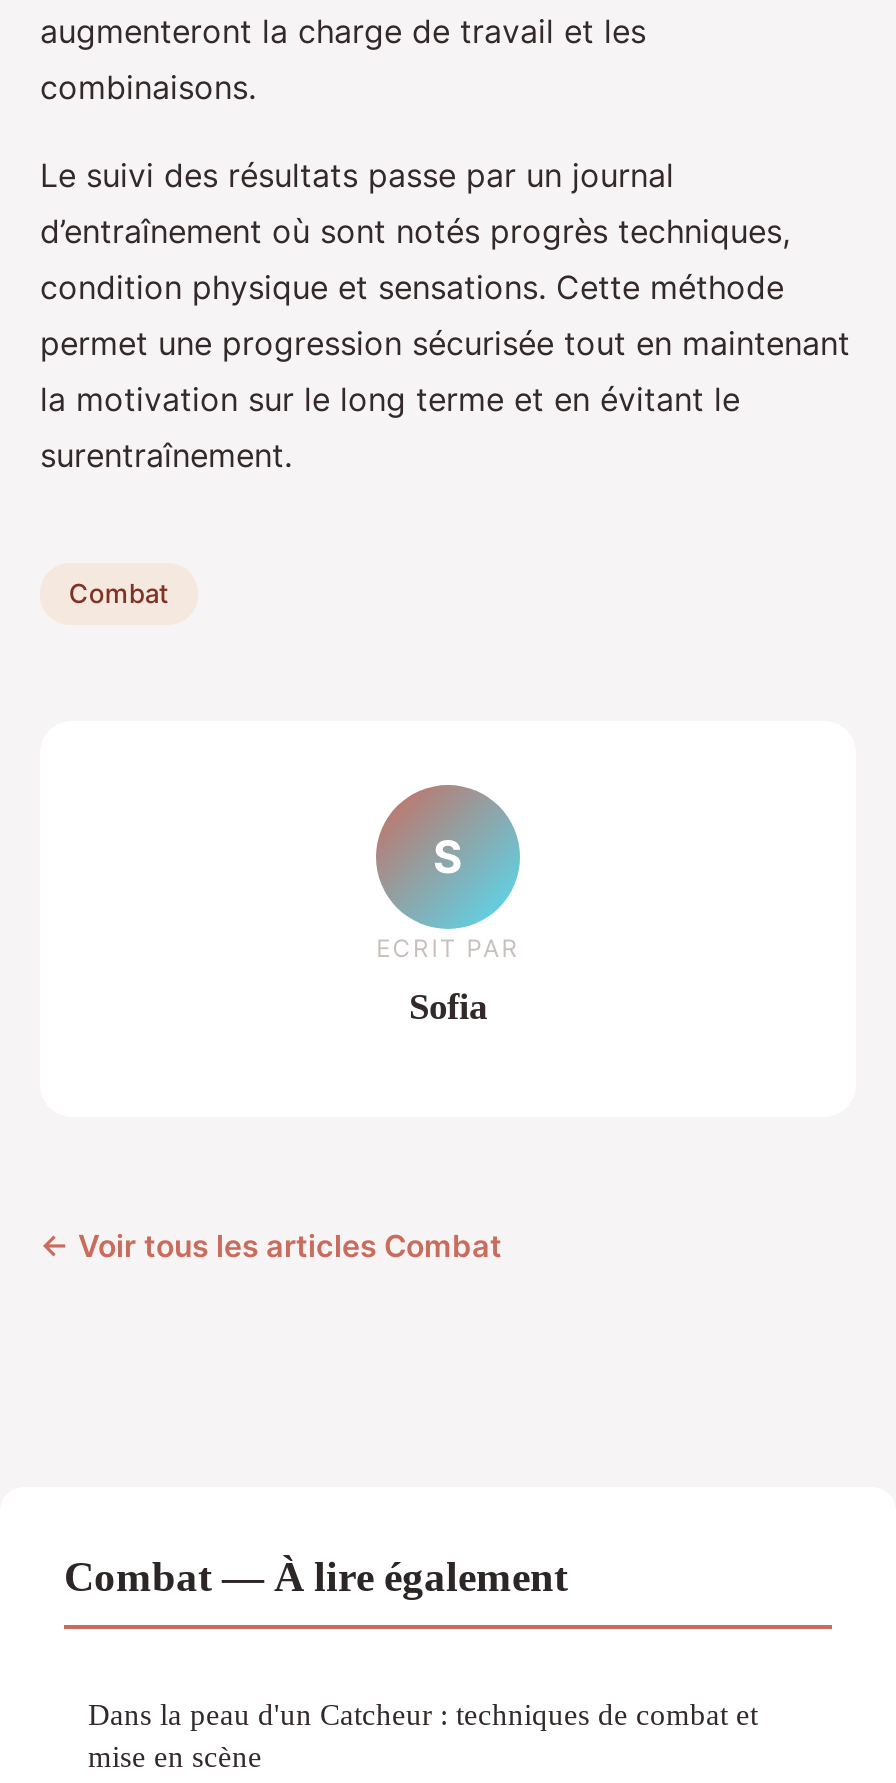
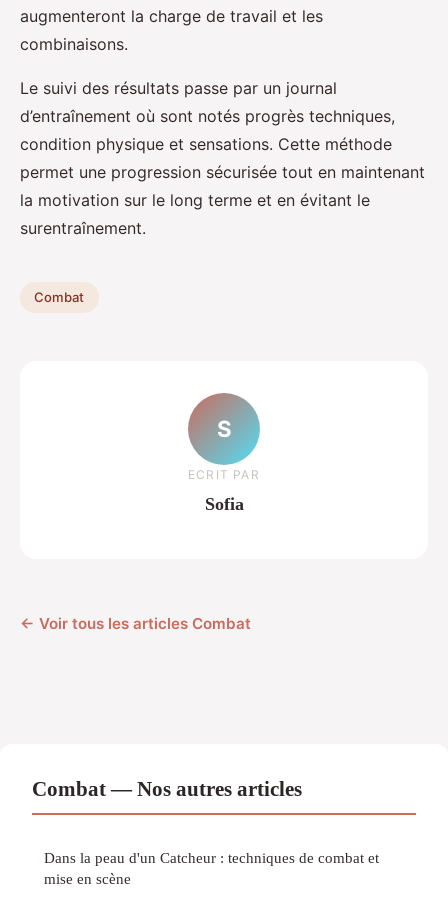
- Combat — À lire également
+ Combat — Nos autres articles
